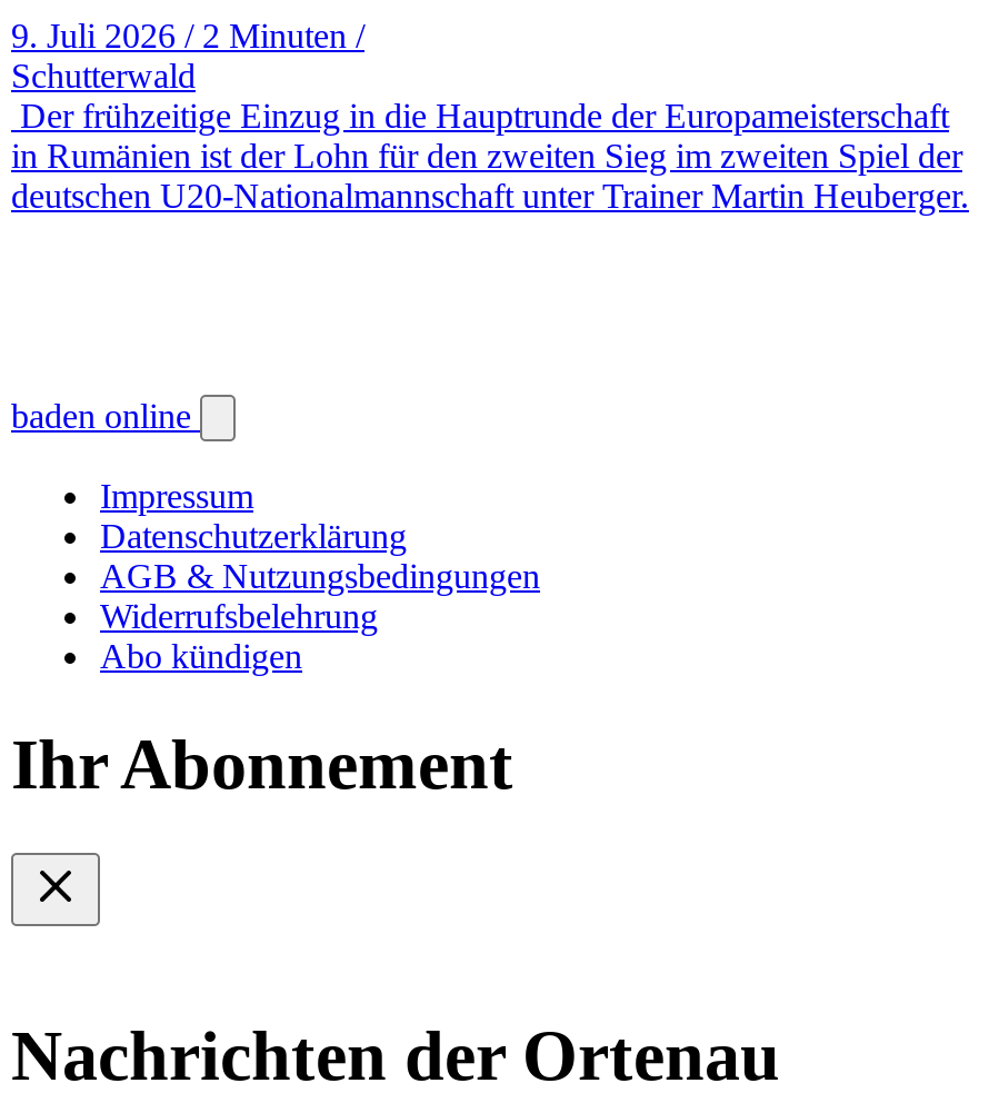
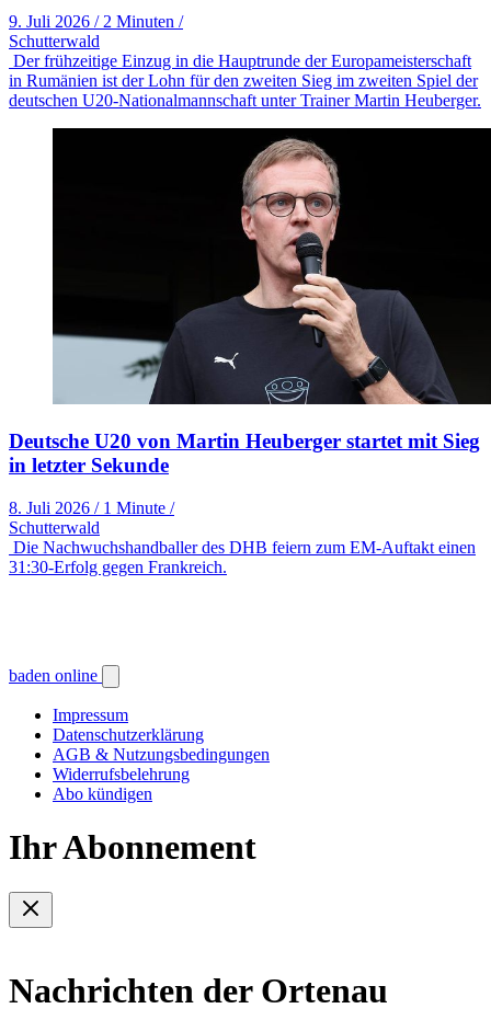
+ [image]
+ Deutsche U20 von Martin Heuberger startet mit Sieg
+ in letzter Sekunde
+ 8. Juli 2026 / 1 Minute /
+ Schutterwald
+ Die Nachwuchshandballer des DHB feiern zum EM-Auftakt einen
+ 31:30-Erfolg gegen Frankreich.
